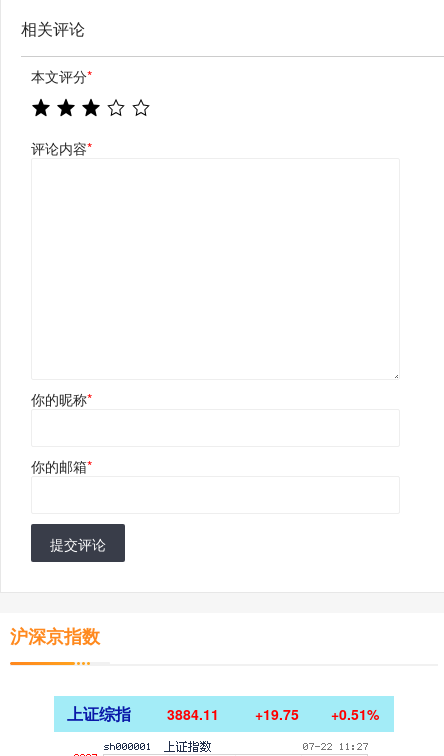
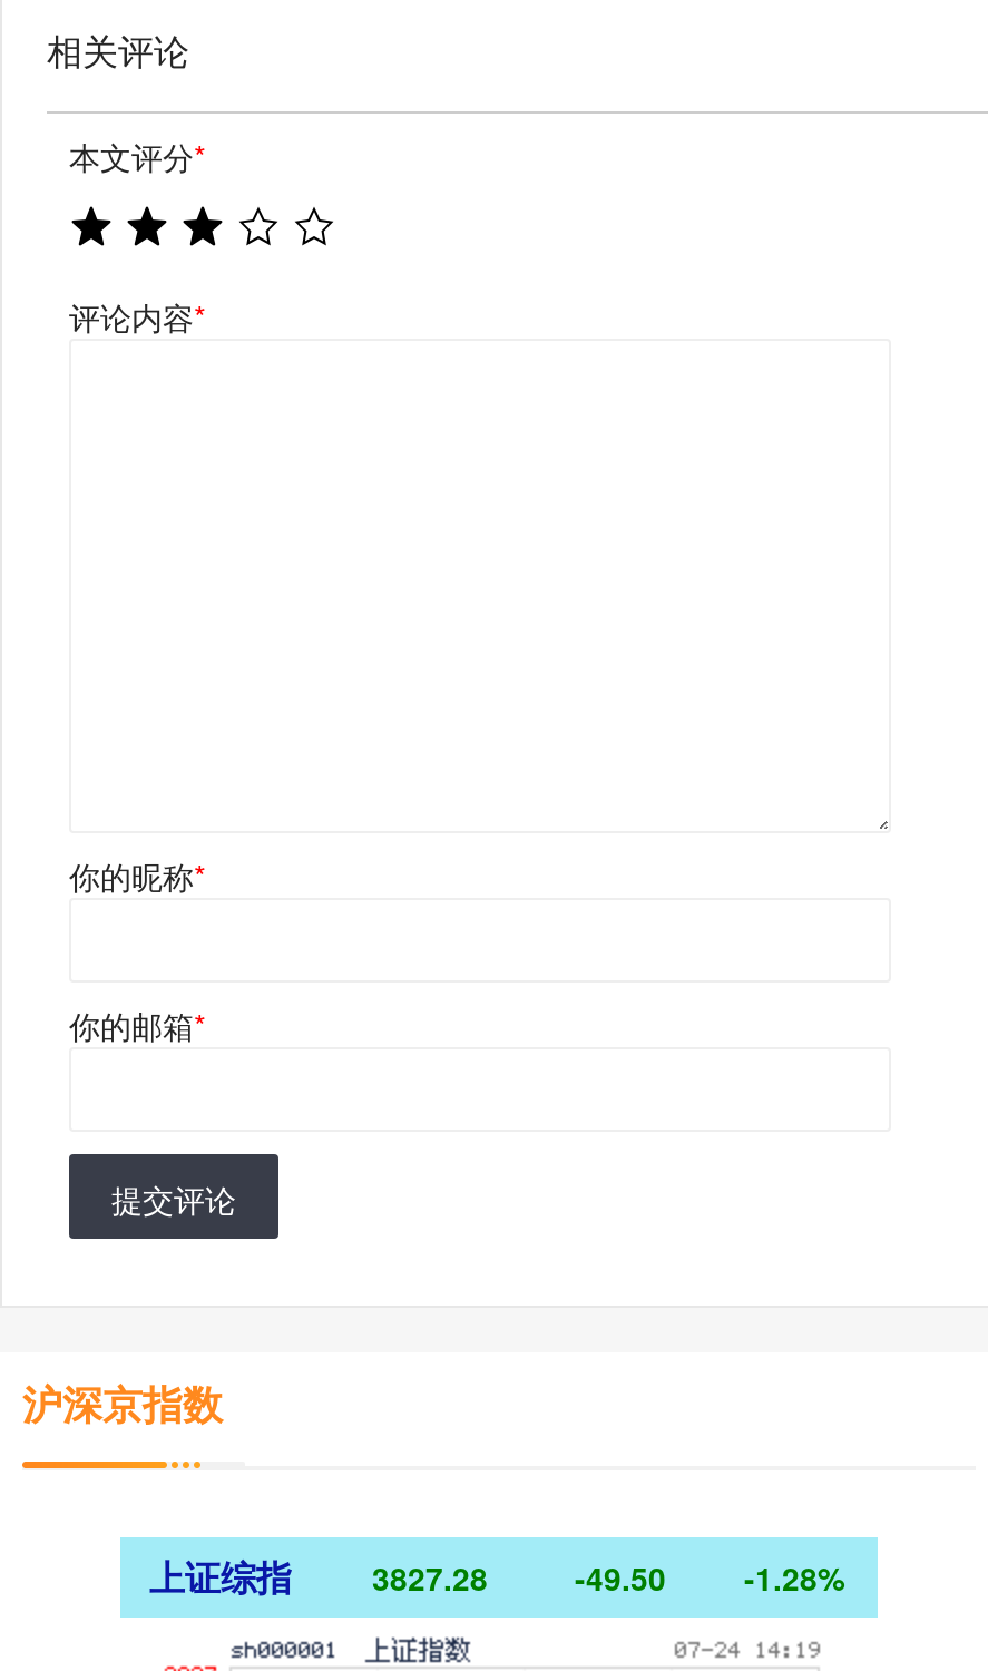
- 3884.11
+ 3827.28

- +19.75
+ -49.50

- +0.51%
+ -1.28%
